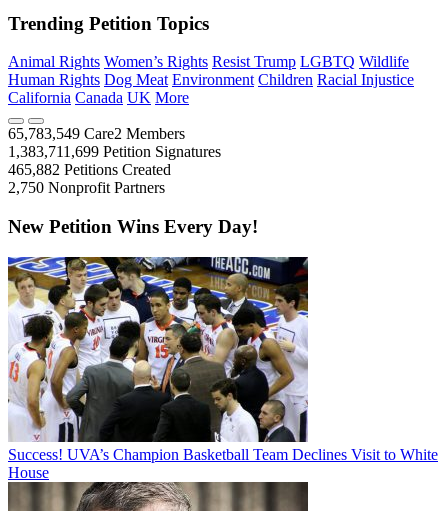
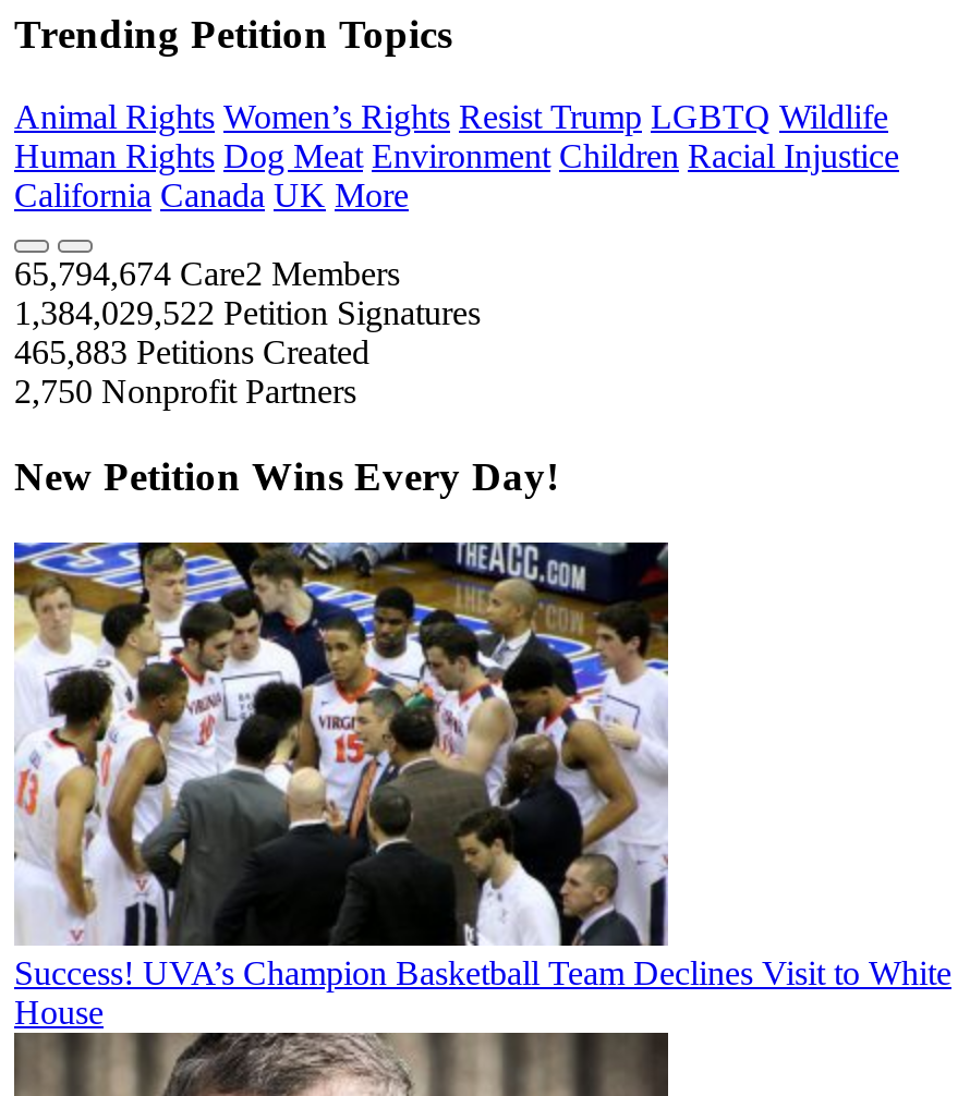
- 65,783,549 Care2 Members
+ 65,794,674 Care2 Members

- 1,383,711,699 Petition Signatures
+ 1,384,029,522 Petition Signatures

- 465,882 Petitions Created
+ 465,883 Petitions Created
